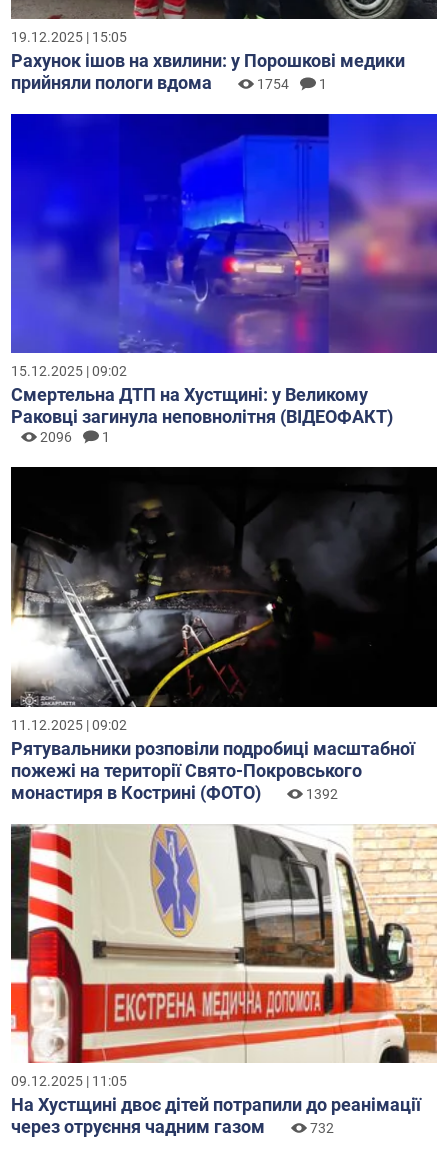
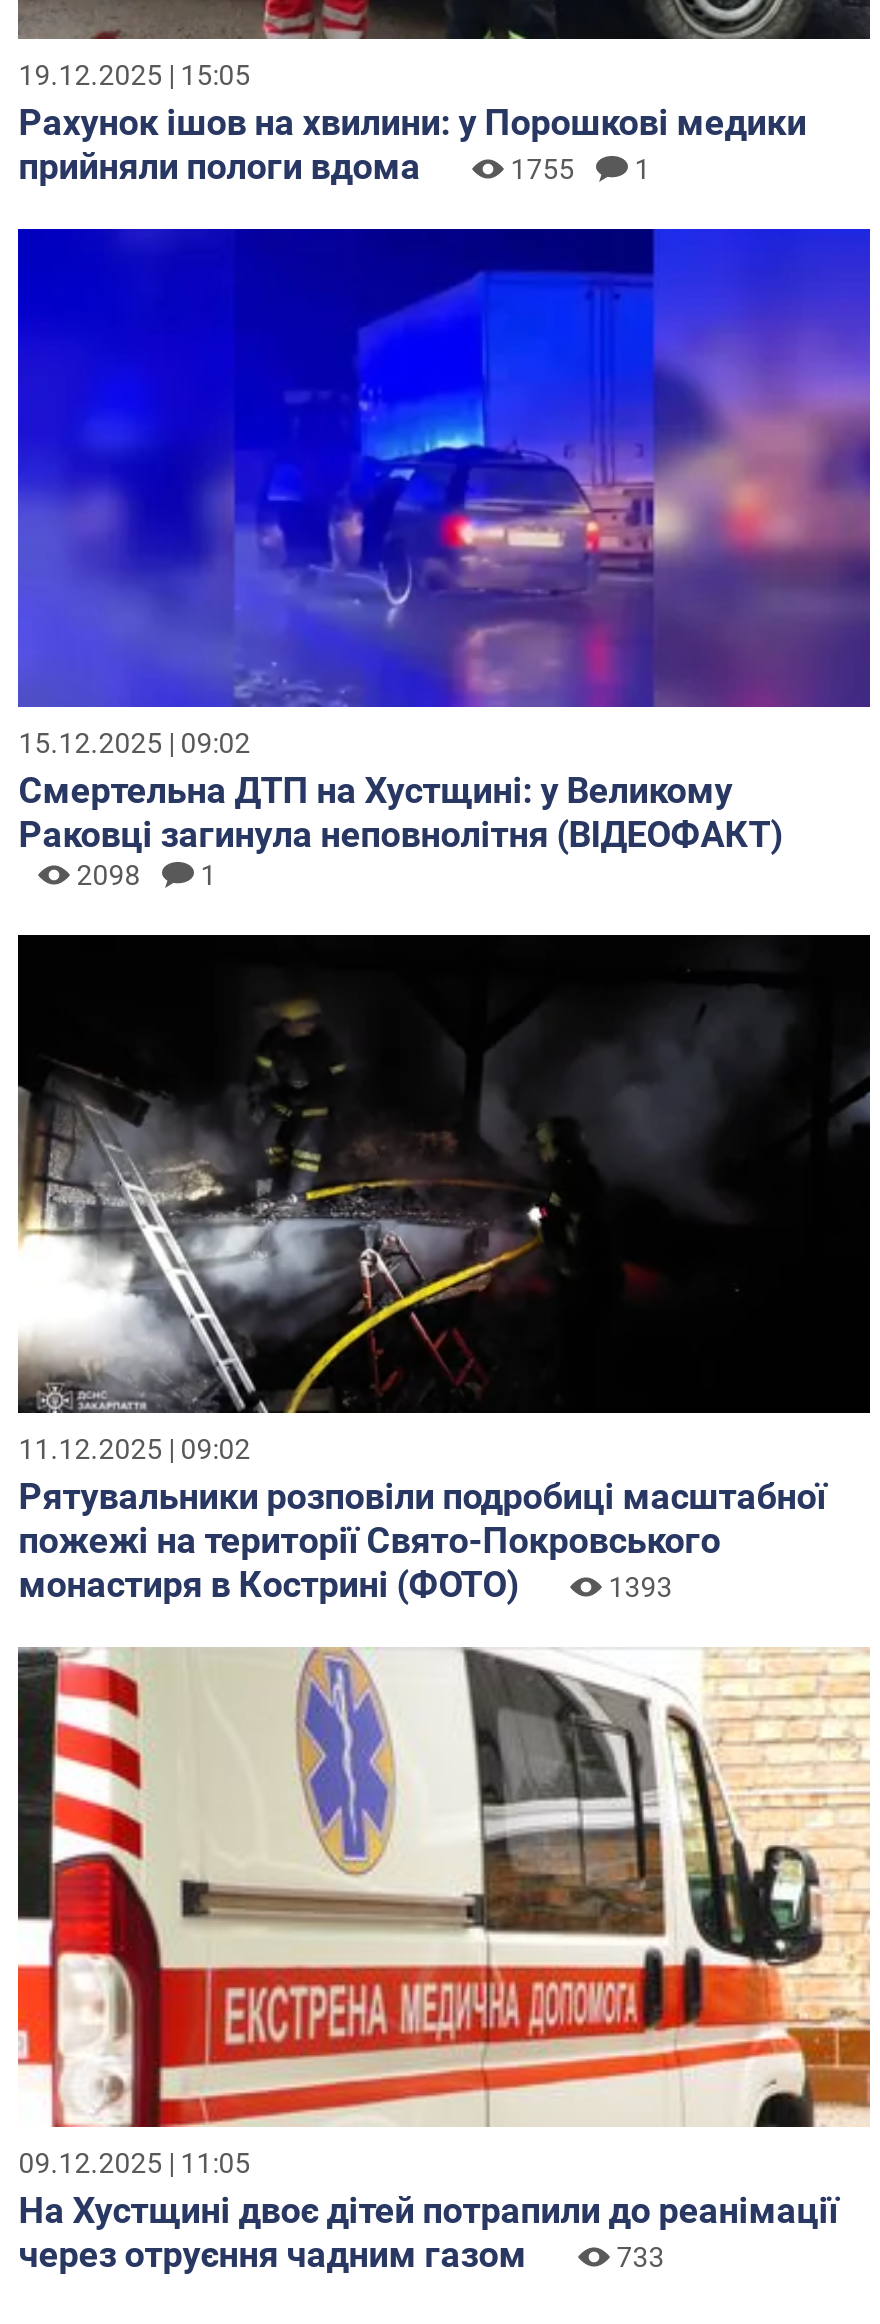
- 1754 1
+ 1755 1

- 2096 1
+ 2098 1

- 1392
+ 1393

- 732
+ 733
